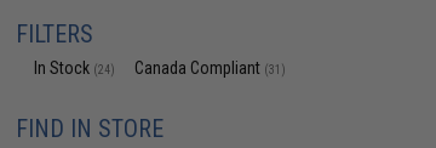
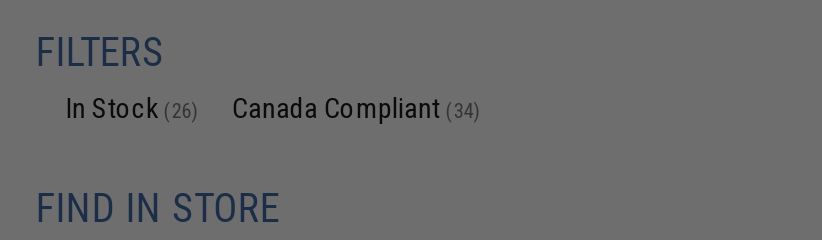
- In Stock (24)
+ In Stock (26)

- Canada Compliant (31)
+ Canada Compliant (34)
